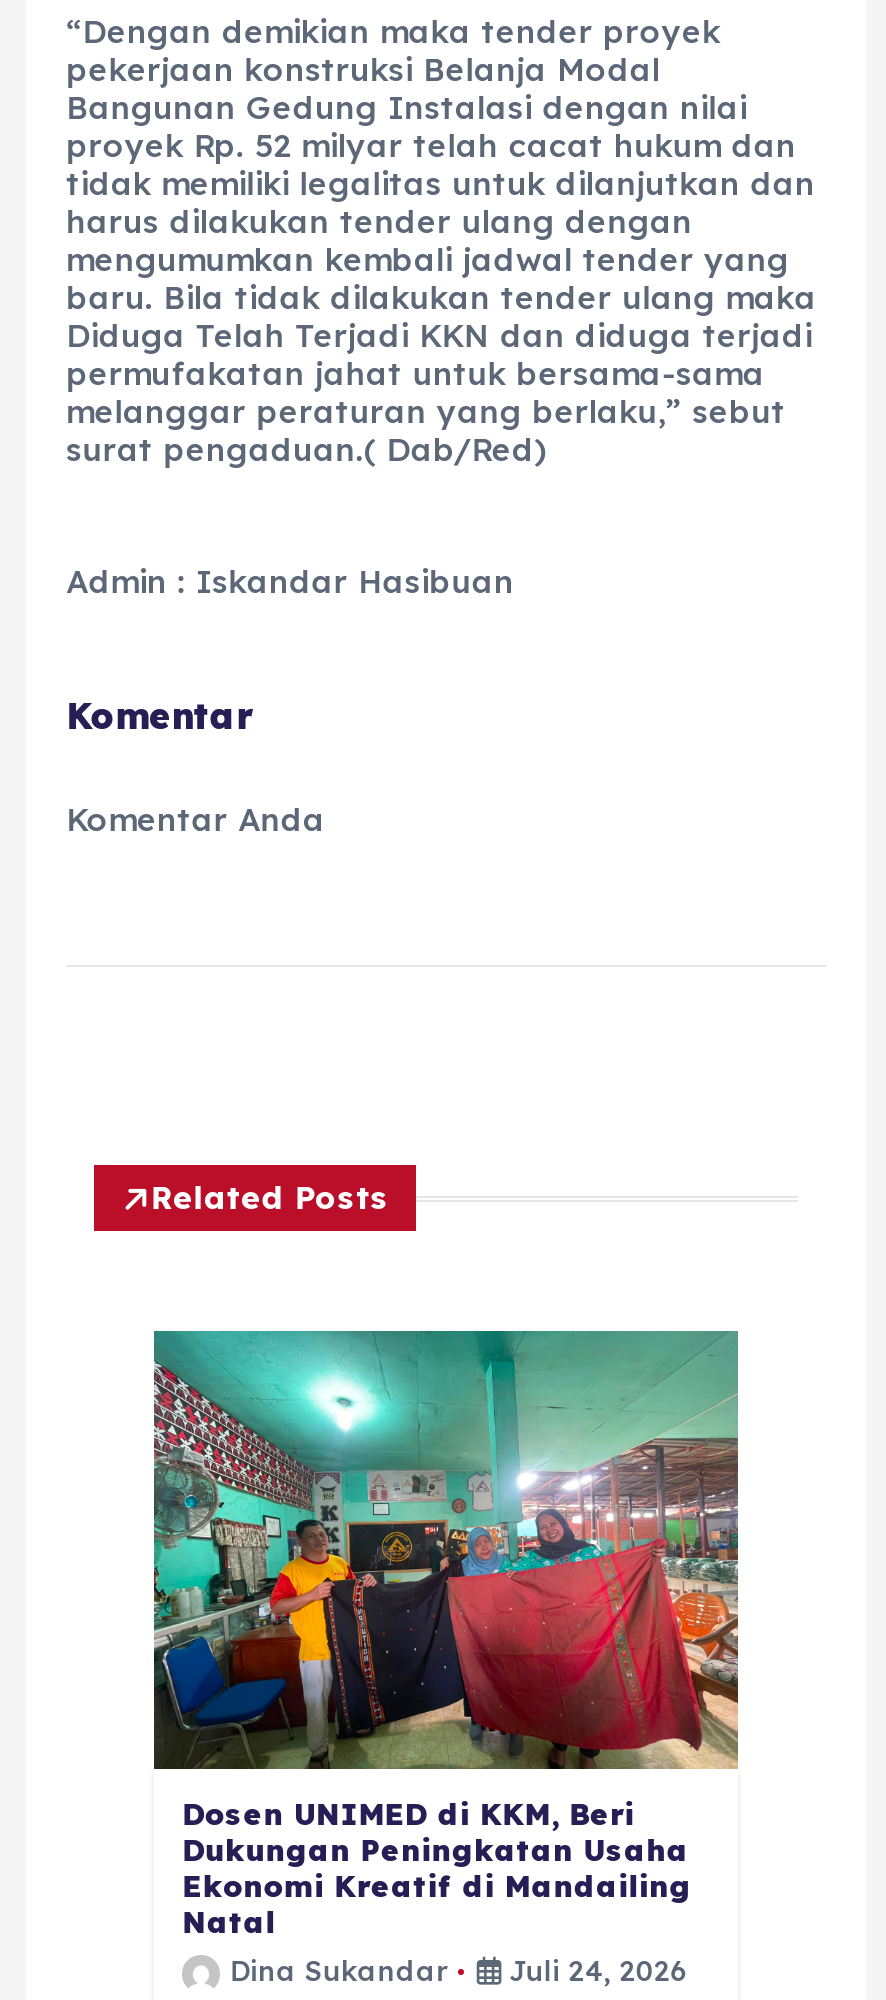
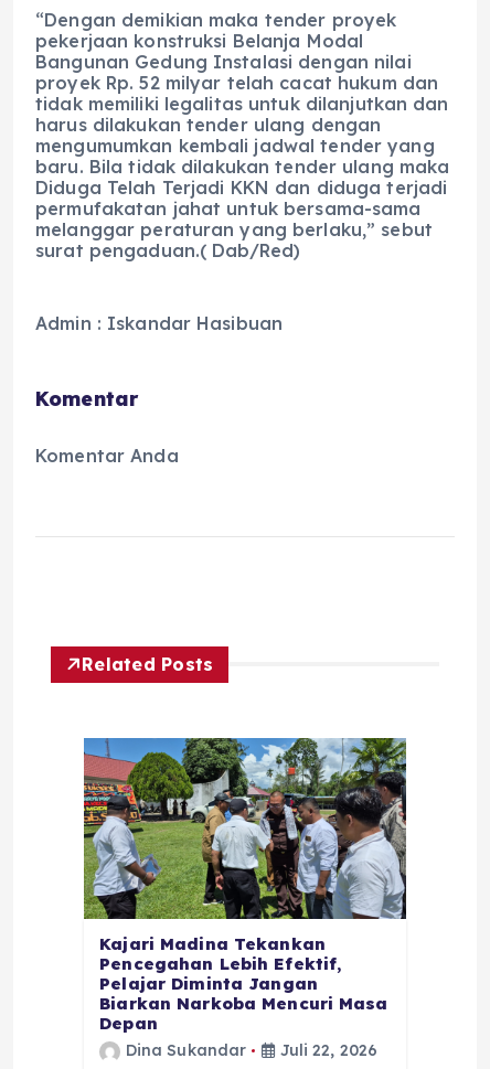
- [image]
- Dosen UNIMED di KKM, Beri
- Dukungan Peningkatan Usaha
- Ekonomi Kreatif di Mandailing
- Natal
+ [image]
+ Kajari Madina Tekankan
+ Pencegahan Lebih Efektif,
+ Pelajar Diminta Jangan
+ Biarkan Narkoba Mencuri Masa
+ Depan

- Dina Sukandar Juli 24, 2026
+ Dina Sukandar Juli 22, 2026
